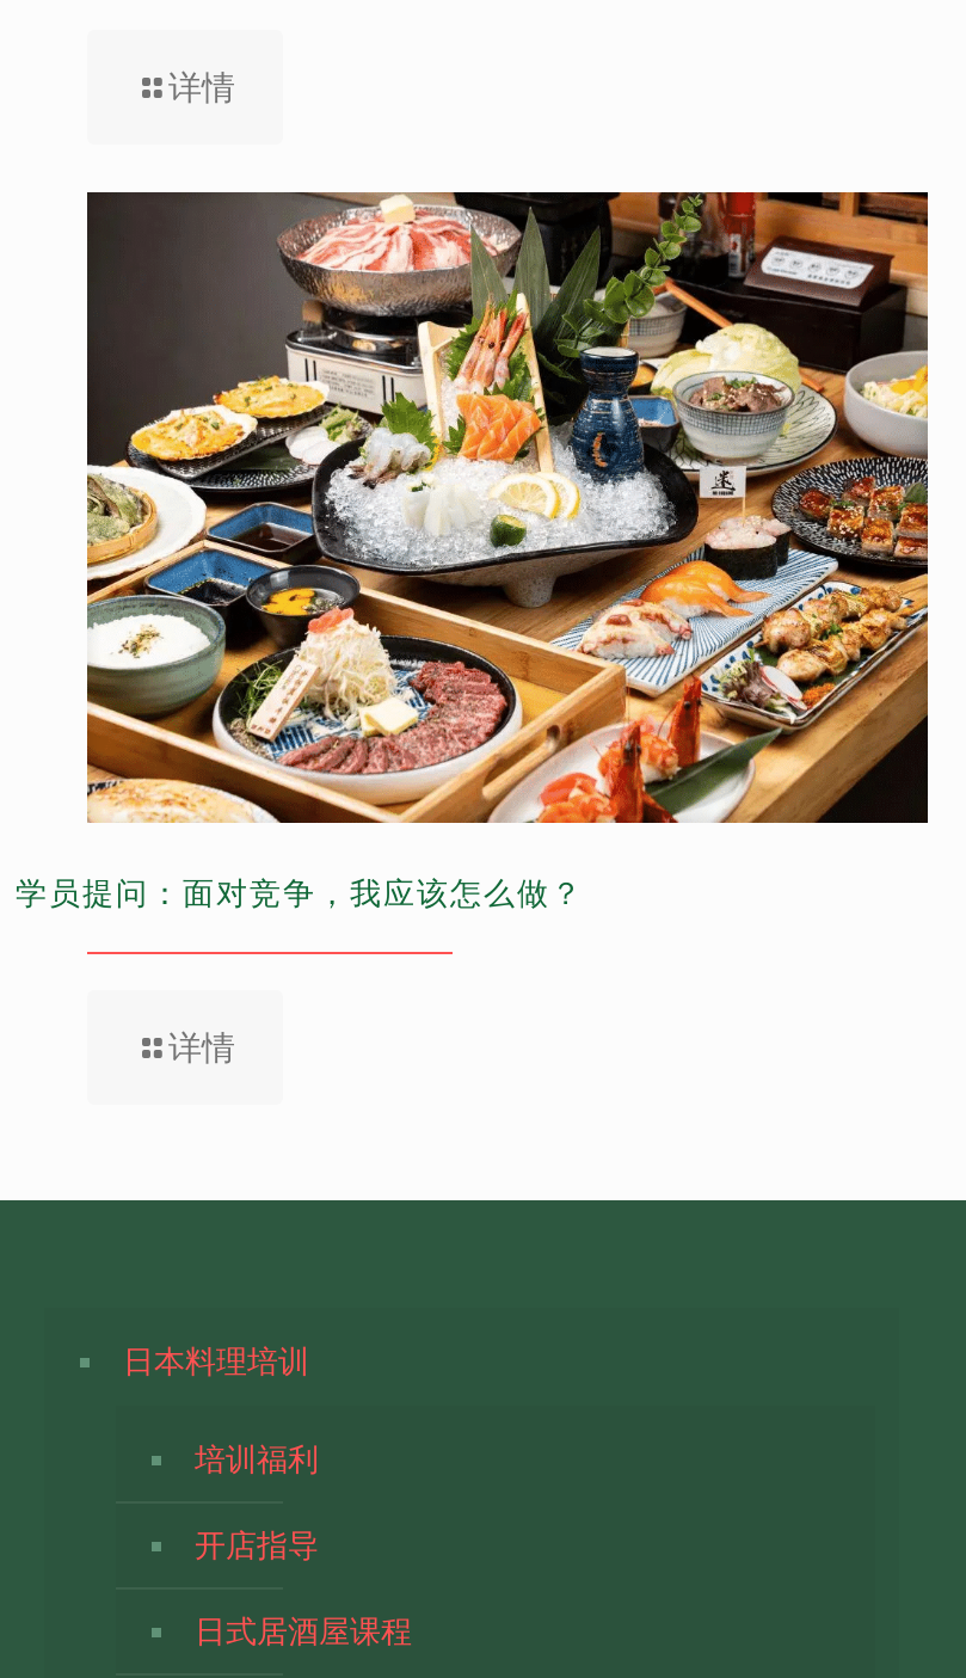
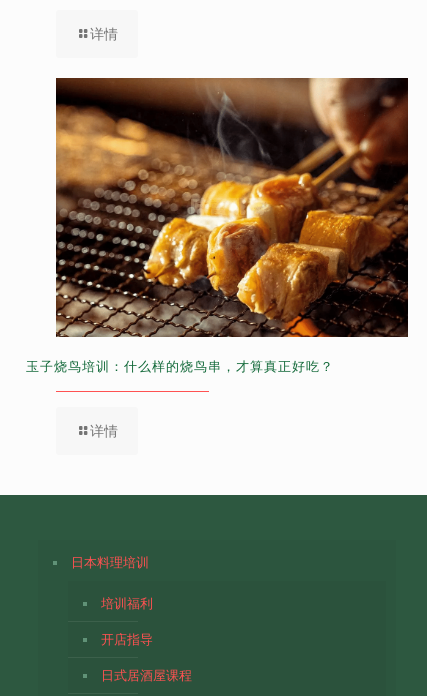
- [image]
- 学员提问：面对竞争，我应该怎么做？
+ [image]
+ 玉子烧鸟培训：什么样的烧鸟串，才算真正好吃？
